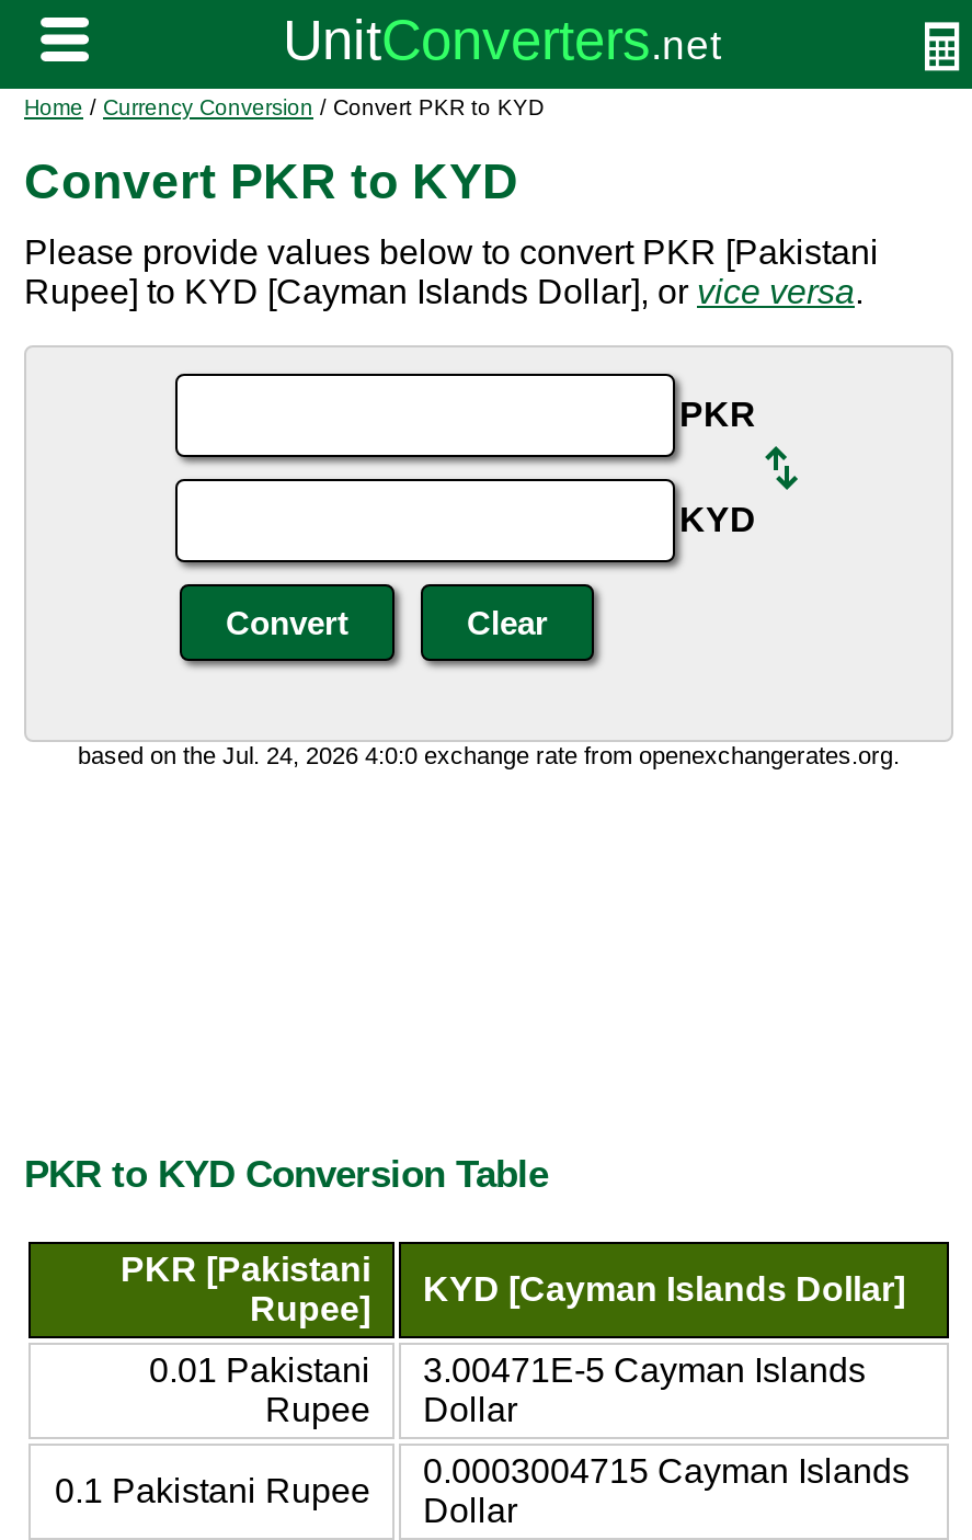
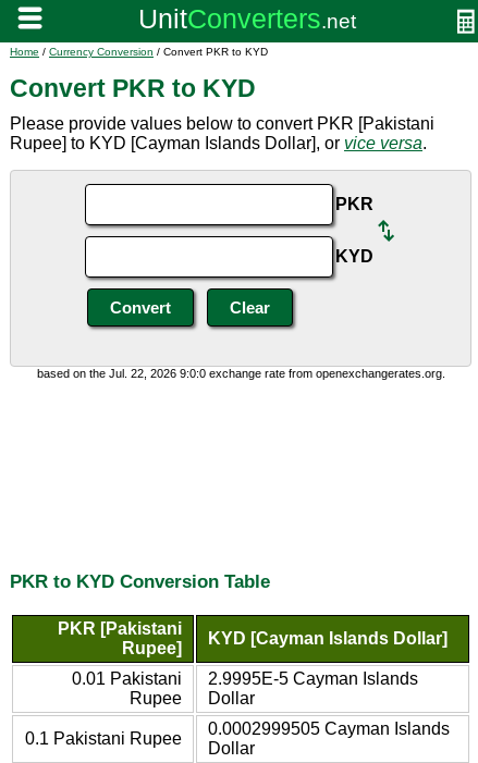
- based on the Jul. 24, 2026 4:0:0 exchange rate from openexchangerates.org.
+ based on the Jul. 22, 2026 9:0:0 exchange rate from openexchangerates.org.

- 3.00471E-5 Cayman Islands
+ 2.9995E-5 Cayman Islands

- 0.0003004715 Cayman Islands
+ 0.0002999505 Cayman Islands
